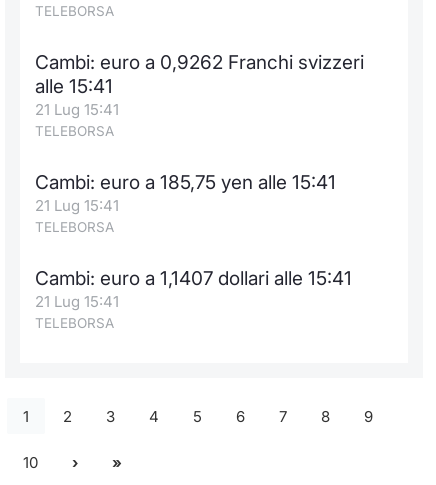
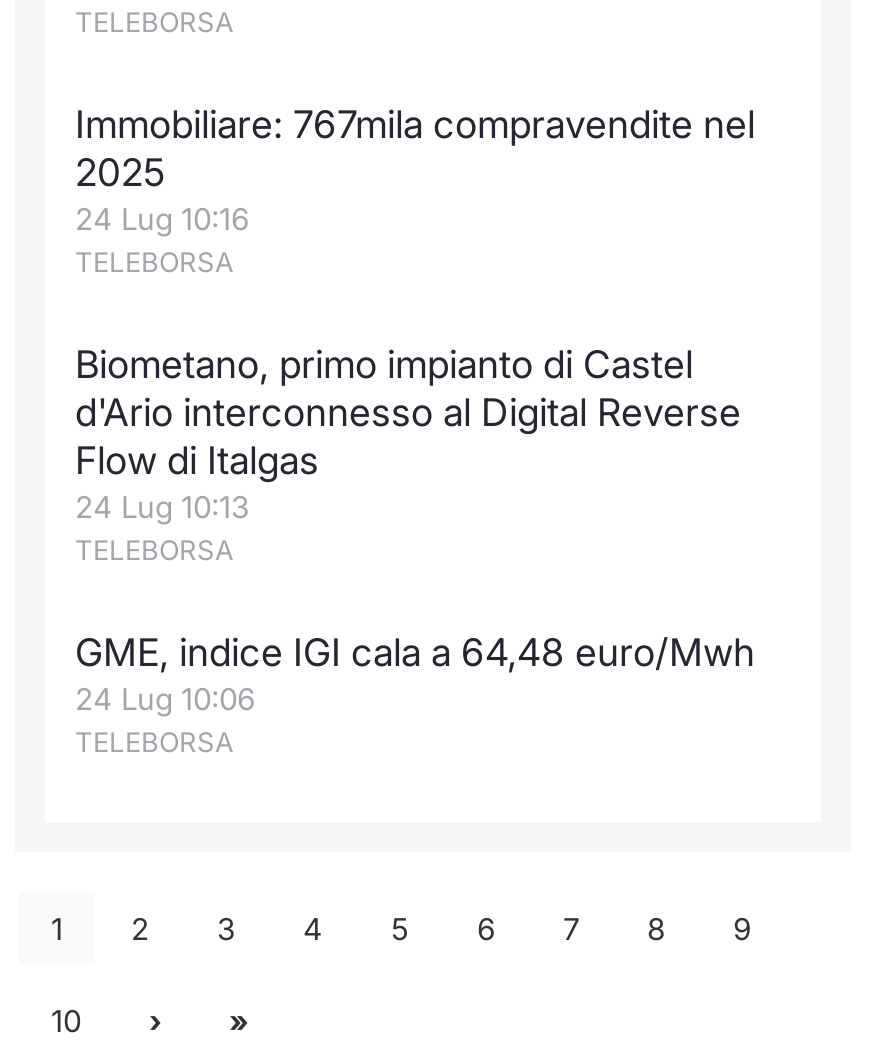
- Cambi: euro a 0,9262 Franchi svizzeri
- alle 15:41
- 21 Lug 15:41
+ Immobiliare: 767mila compravendite nel
+ 2025
+ 24 Lug 10:16

- Cambi: euro a 185,75 yen alle 15:41
- 21 Lug 15:41
+ Biometano, primo impianto di Castel
+ d'Ario interconnesso al Digital Reverse
+ Flow di Italgas
+ 24 Lug 10:13

- Cambi: euro a 1,1407 dollari alle 15:41
- 21 Lug 15:41
+ GME, indice IGI cala a 64,48 euro/Mwh
+ 24 Lug 10:06
